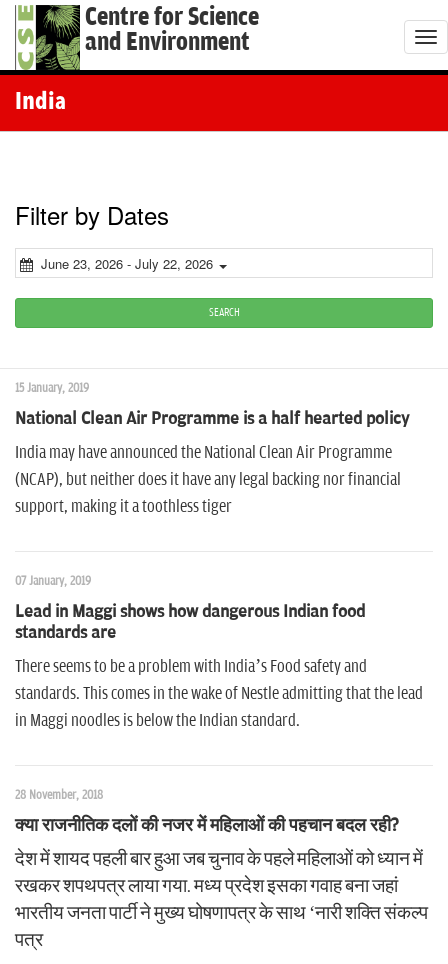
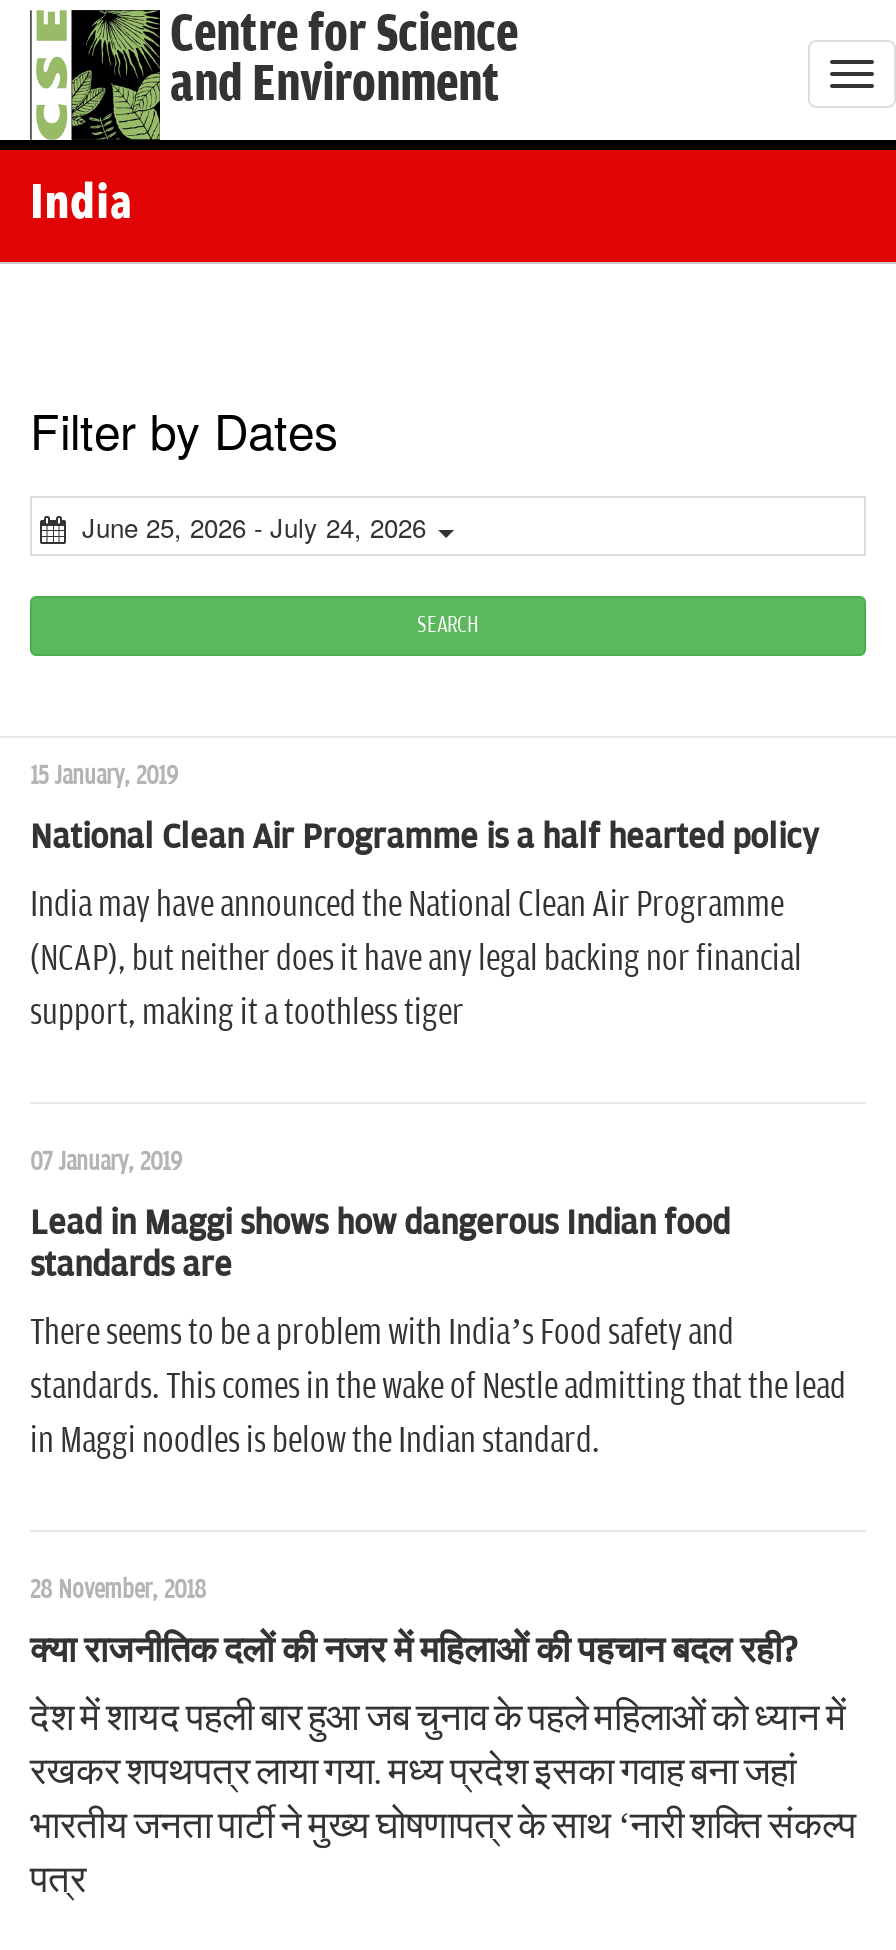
- June 23, 2026 - July 22, 2026
+ June 25, 2026 - July 24, 2026
